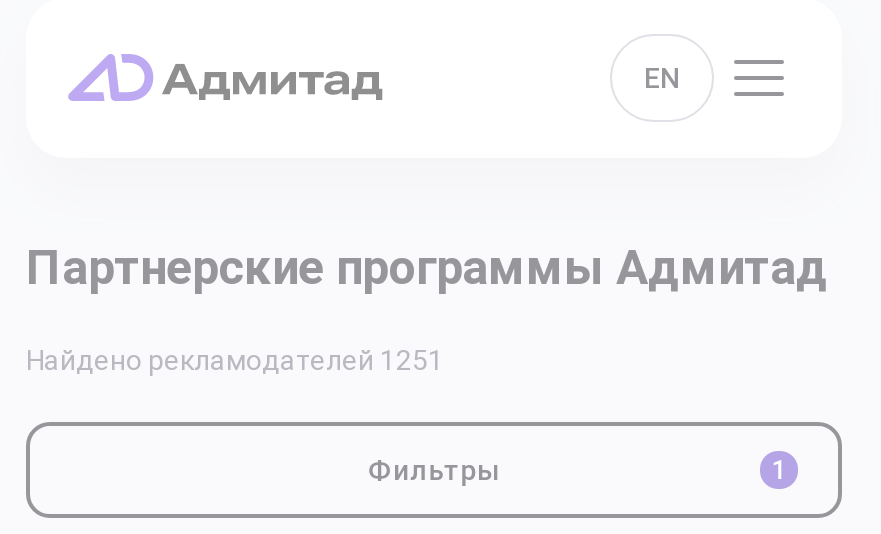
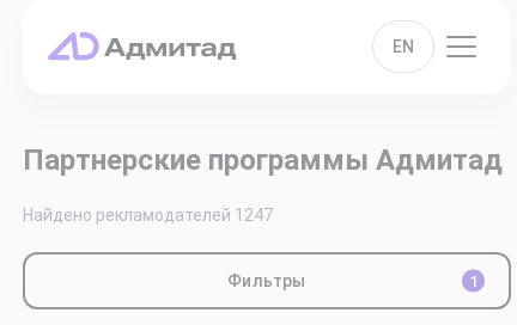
- Найдено рекламодателей 1251
+ Найдено рекламодателей 1247
